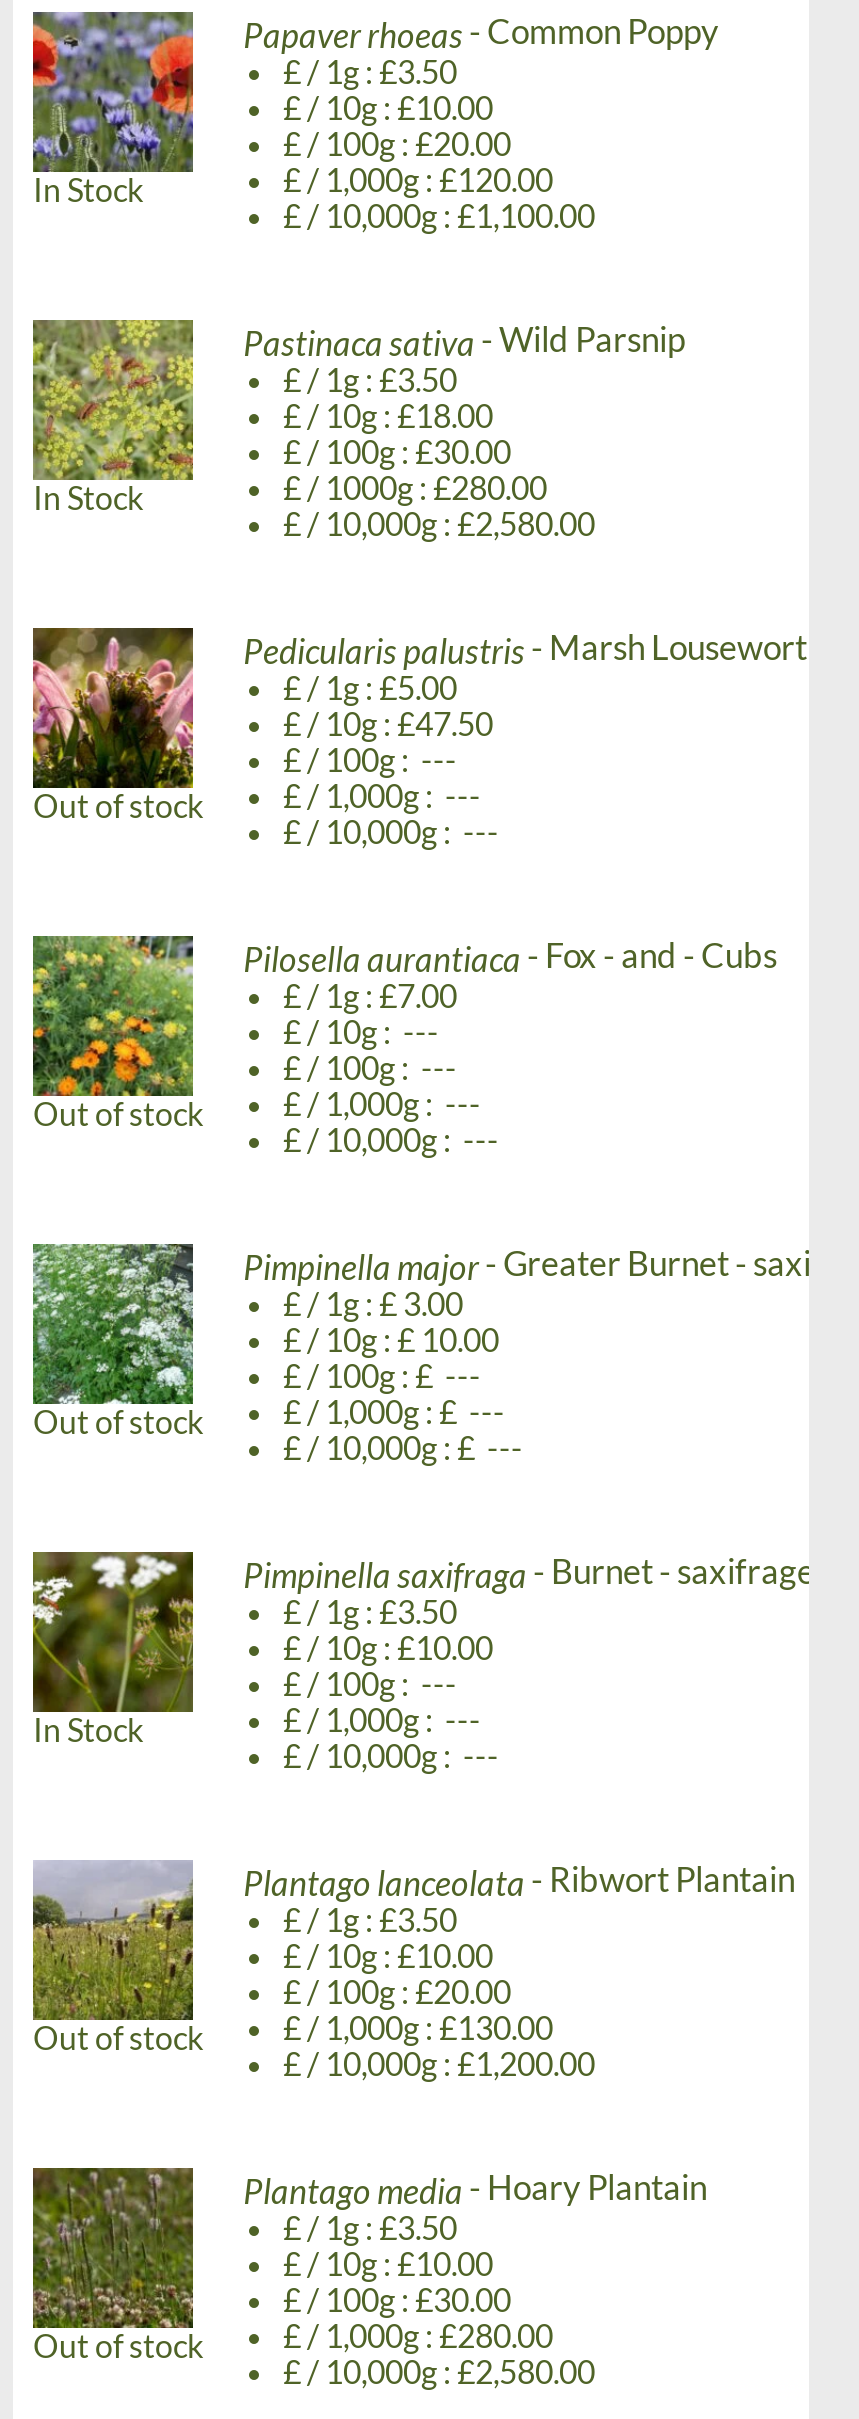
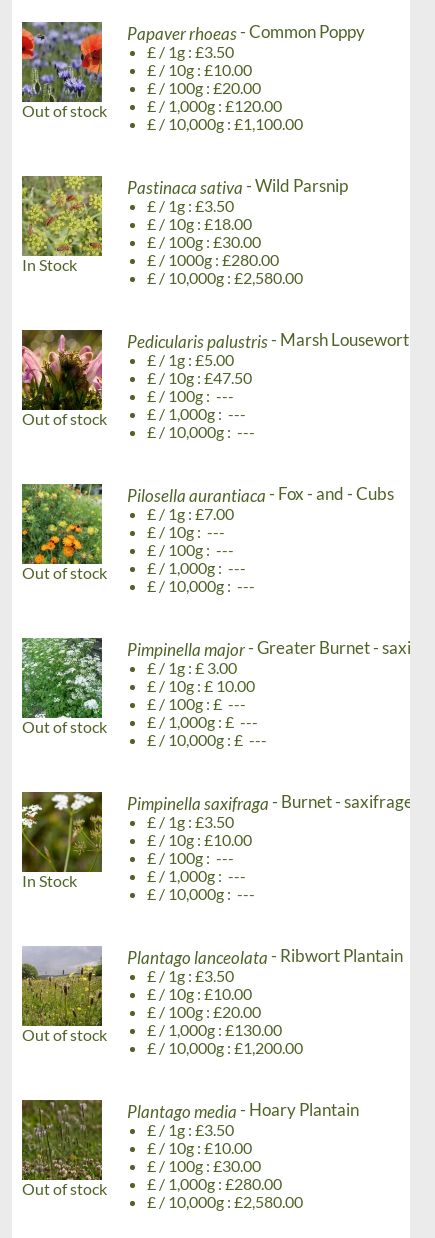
- In Stock
+ Out of stock
